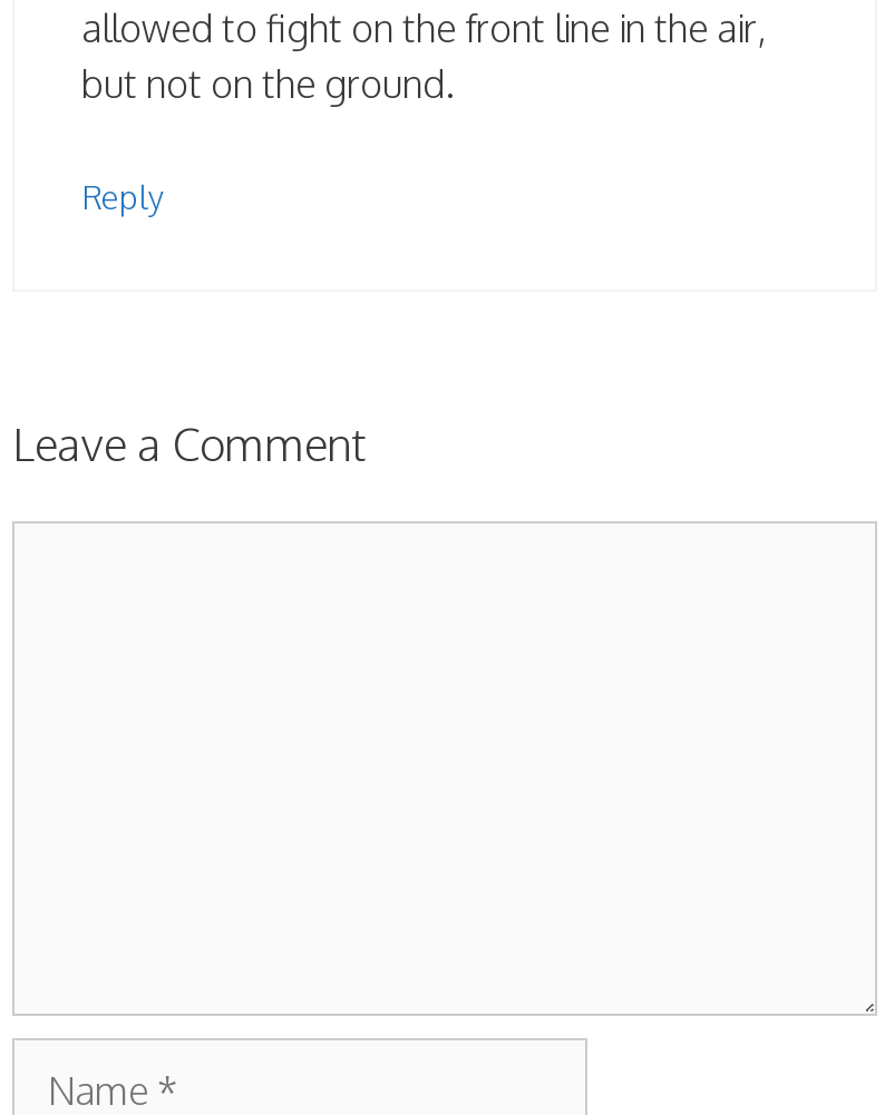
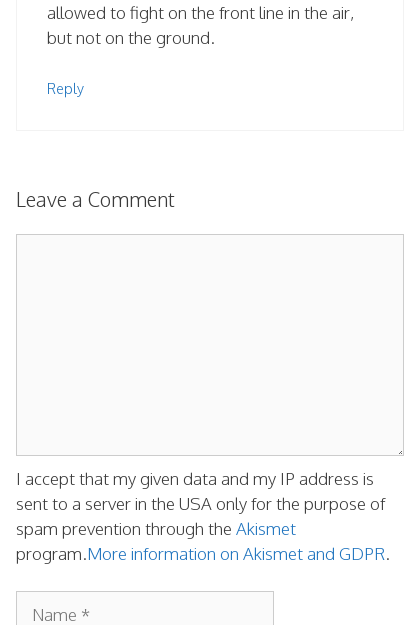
+ I accept that my given data and my IP address is
+ sent to a server in the USA only for the purpose of
+ spam prevention through the Akismet
+ program.More information on Akismet and GDPR.
